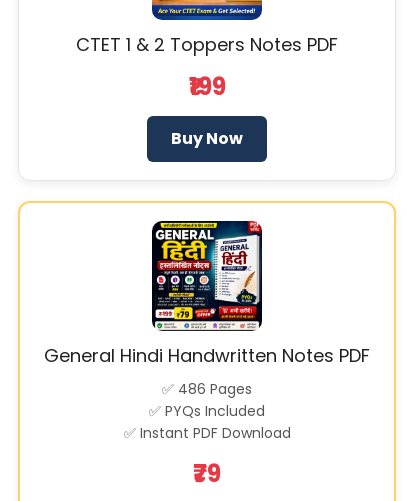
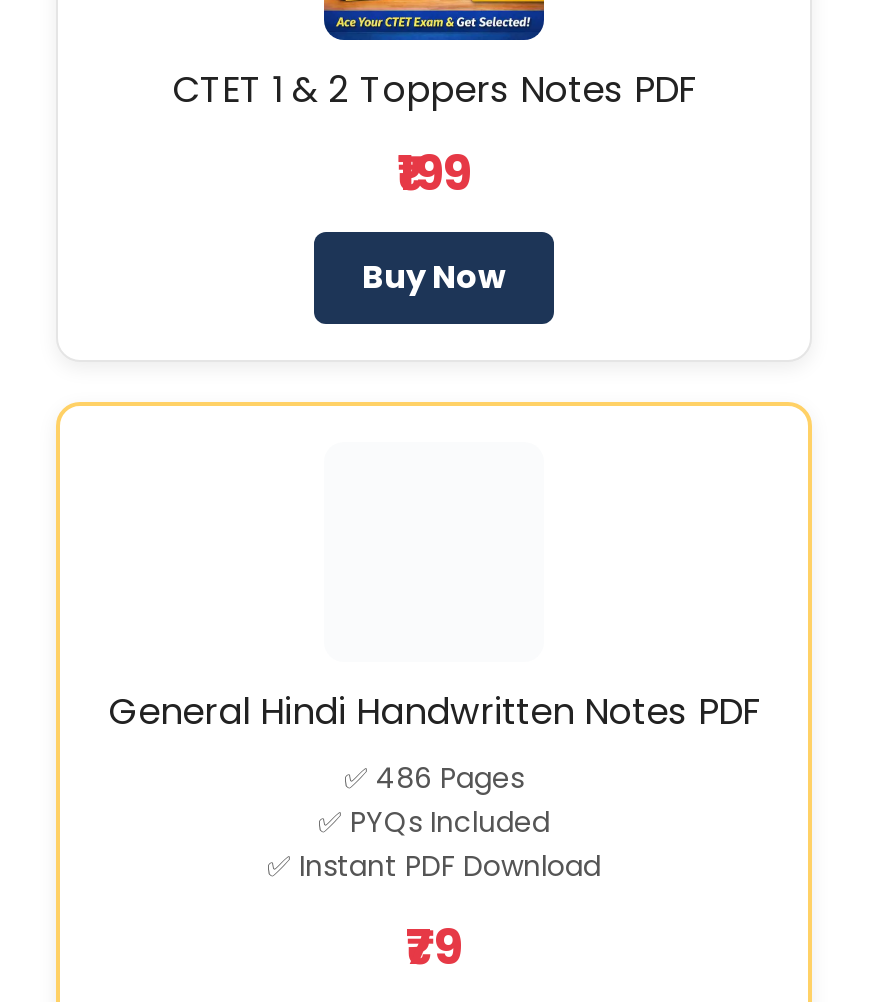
- [image]
